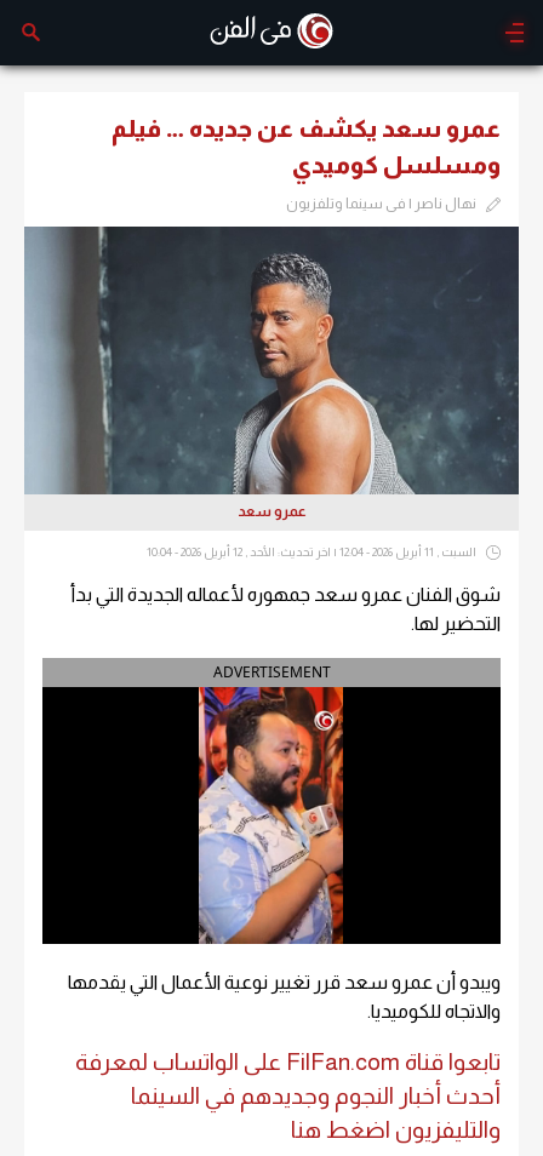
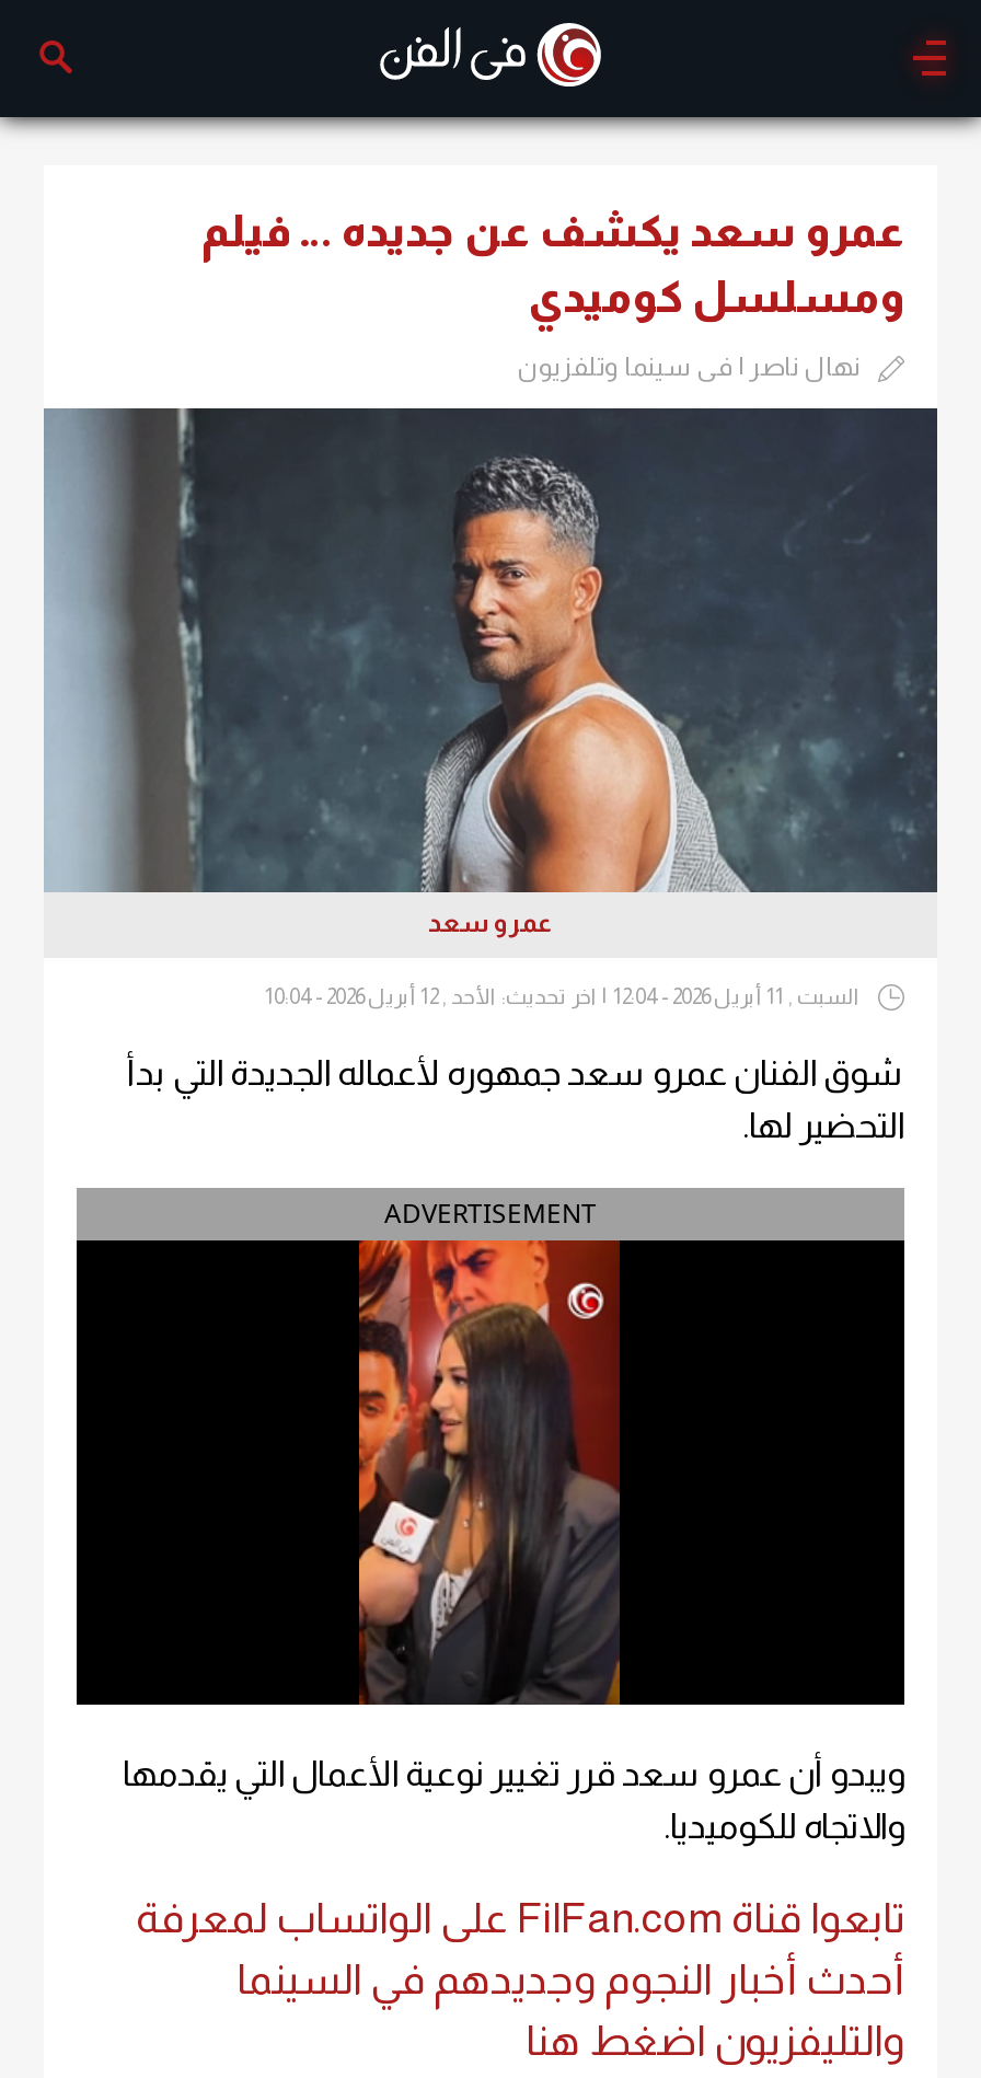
- [image]
+ [image]
